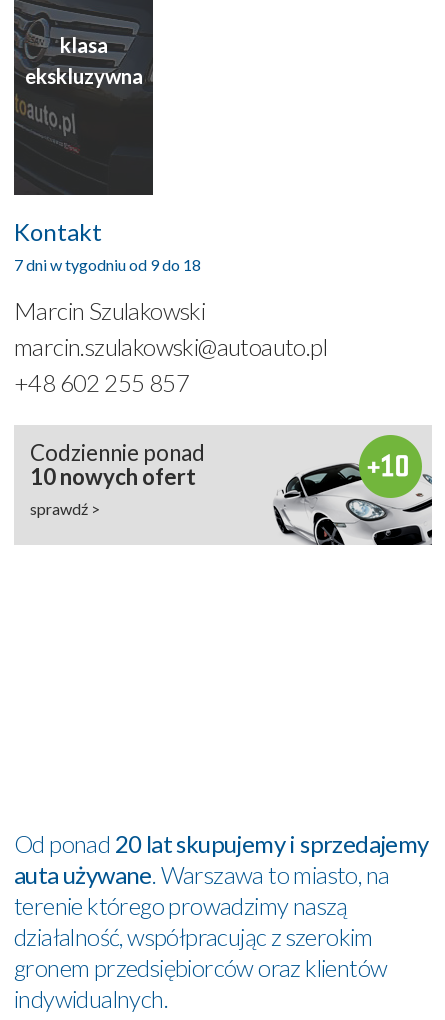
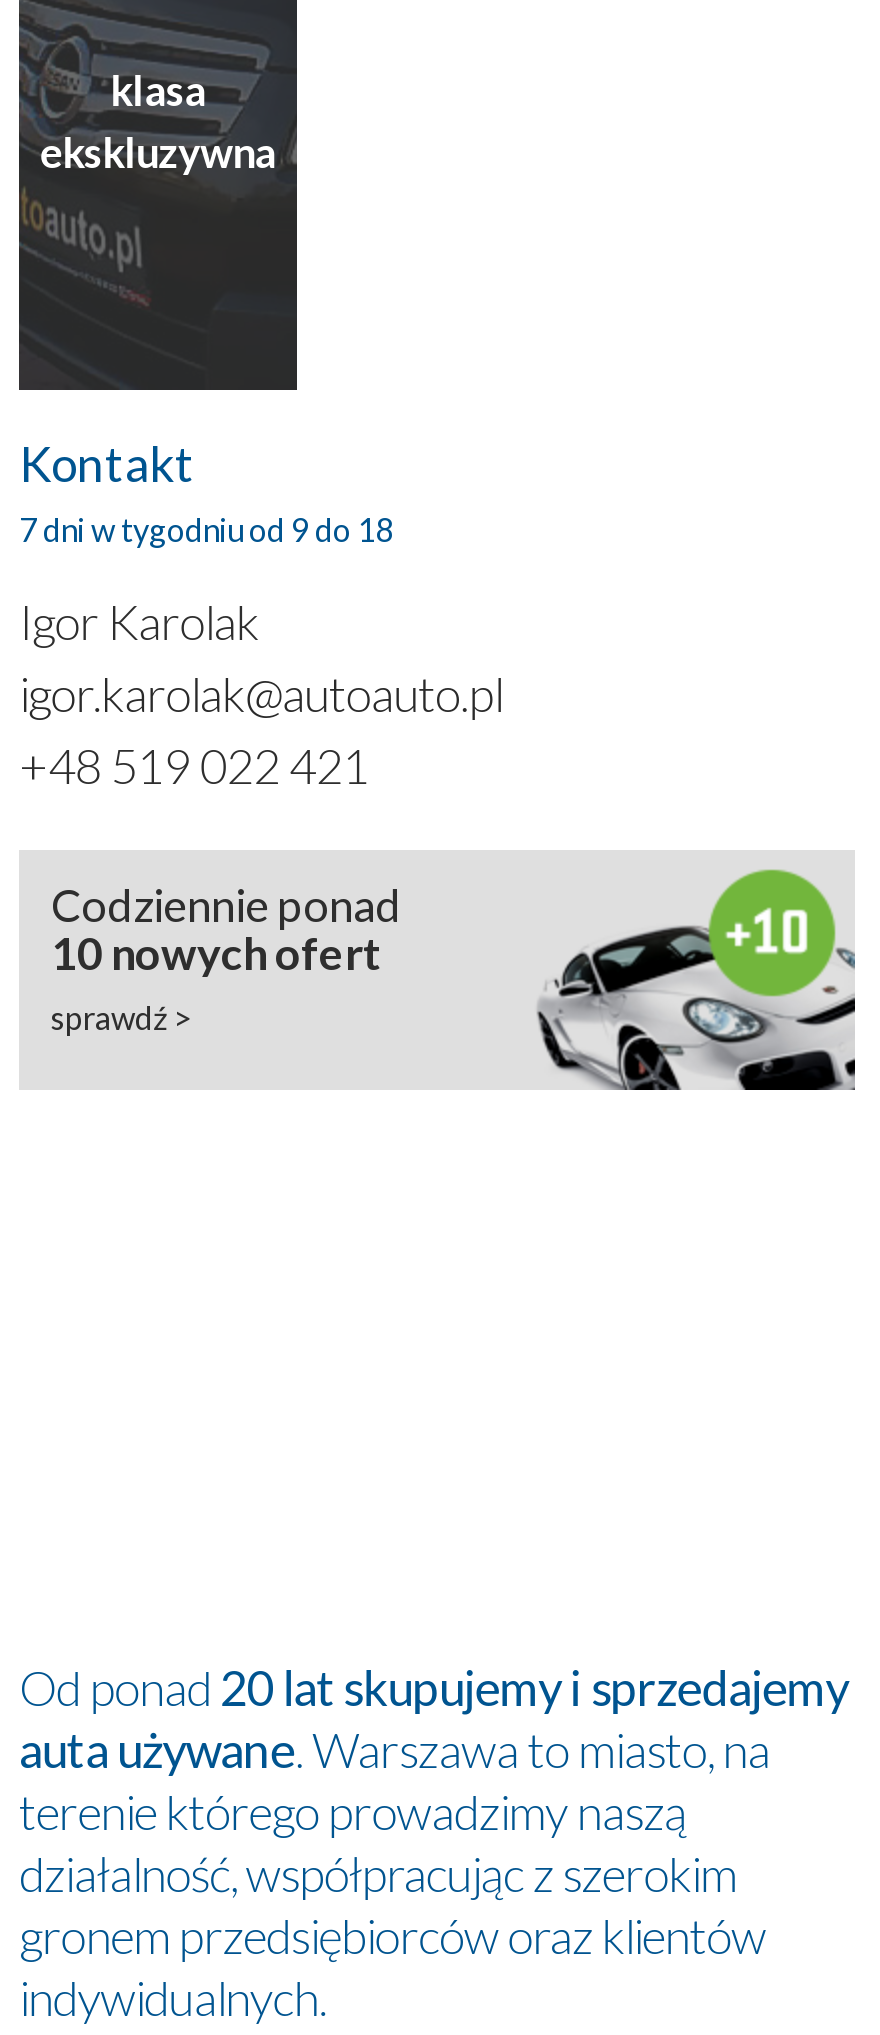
- Marcin Szulakowski
- marcin.szulakowski@autoauto.pl
- +48 602 255 857
+ Igor Karolak
+ igor.karolak@autoauto.pl
+ +48 519 022 421
